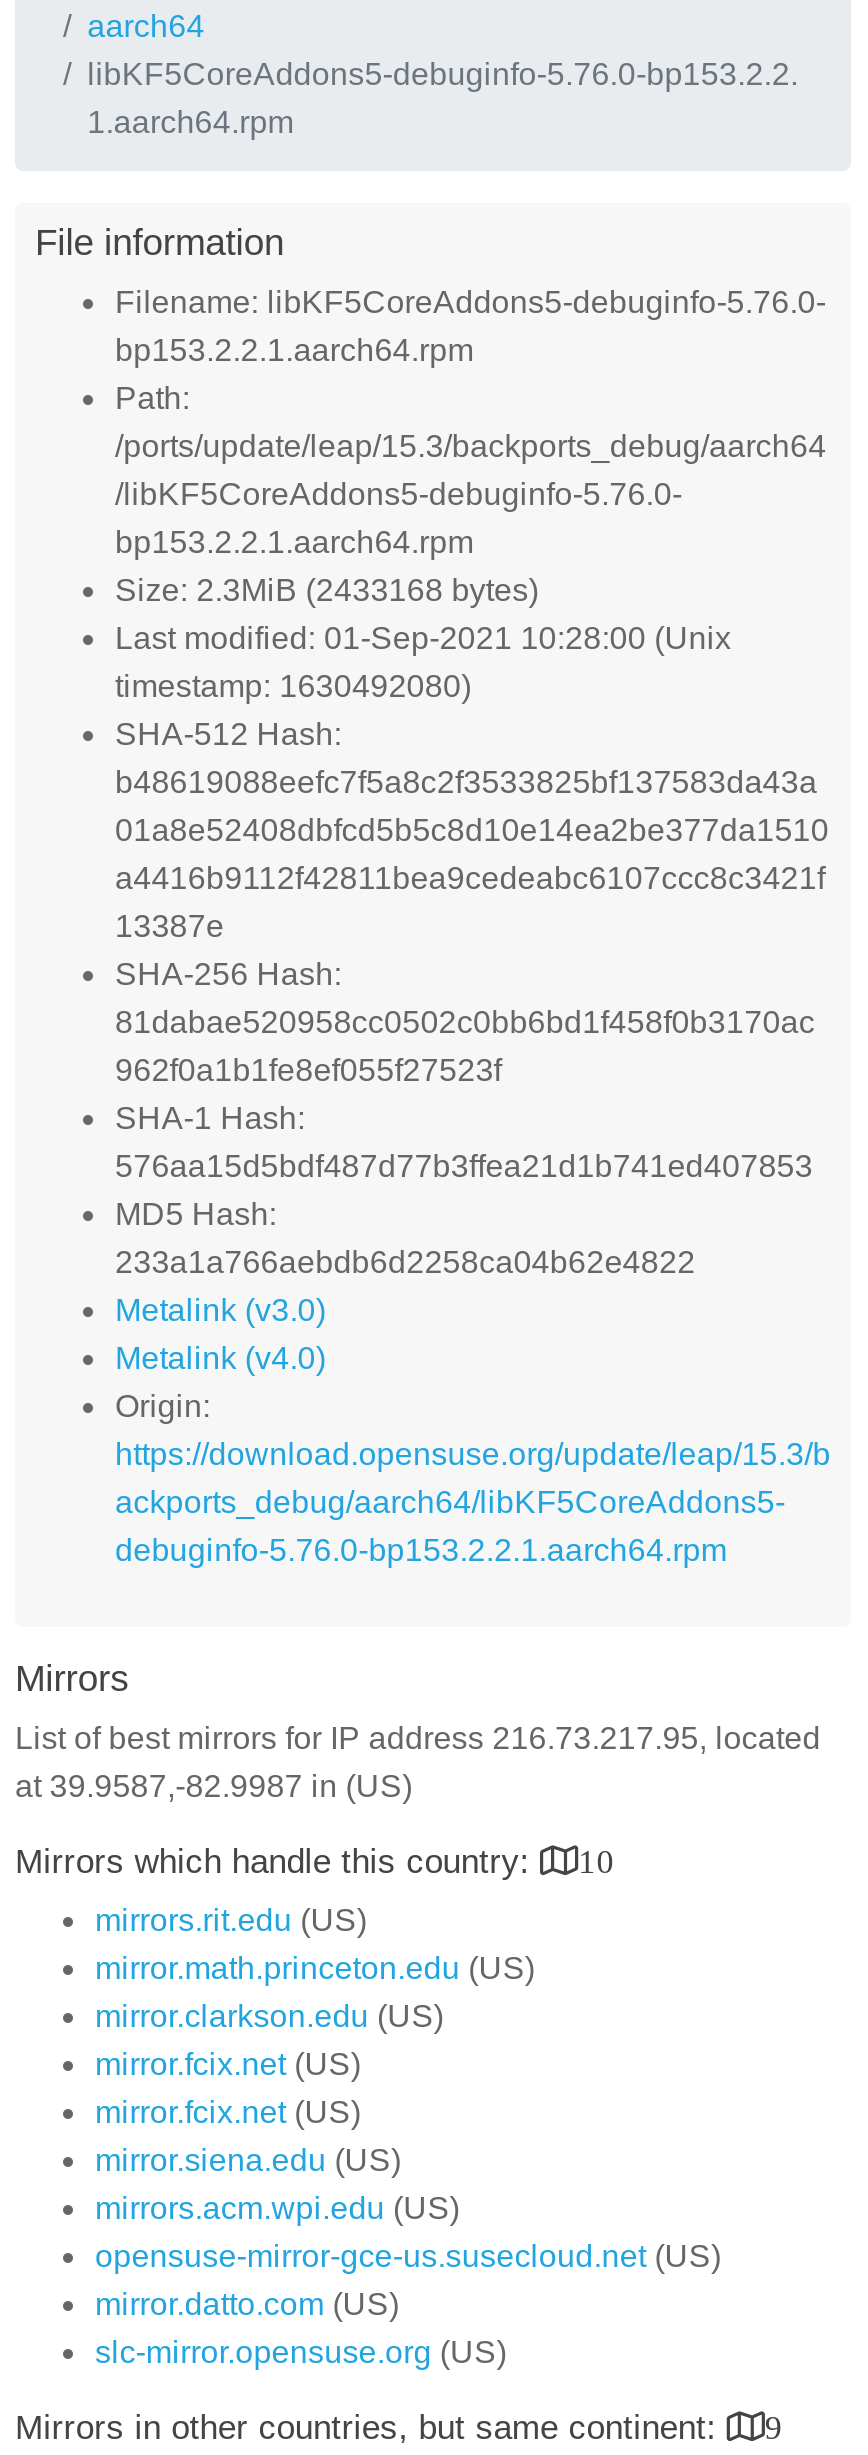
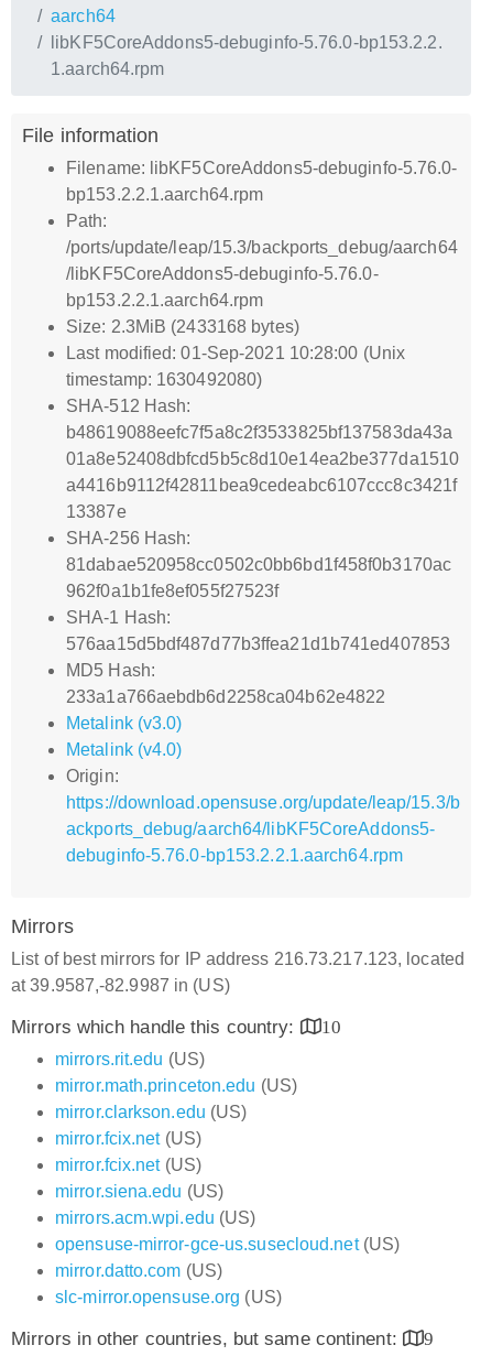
- List of best mirrors for IP address 216.73.217.95, located
+ List of best mirrors for IP address 216.73.217.123, located
